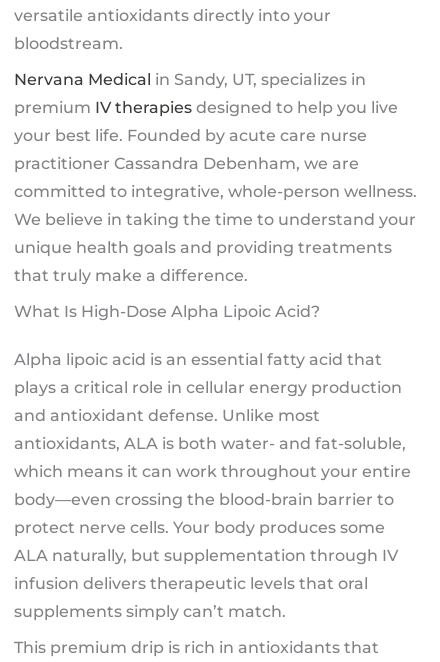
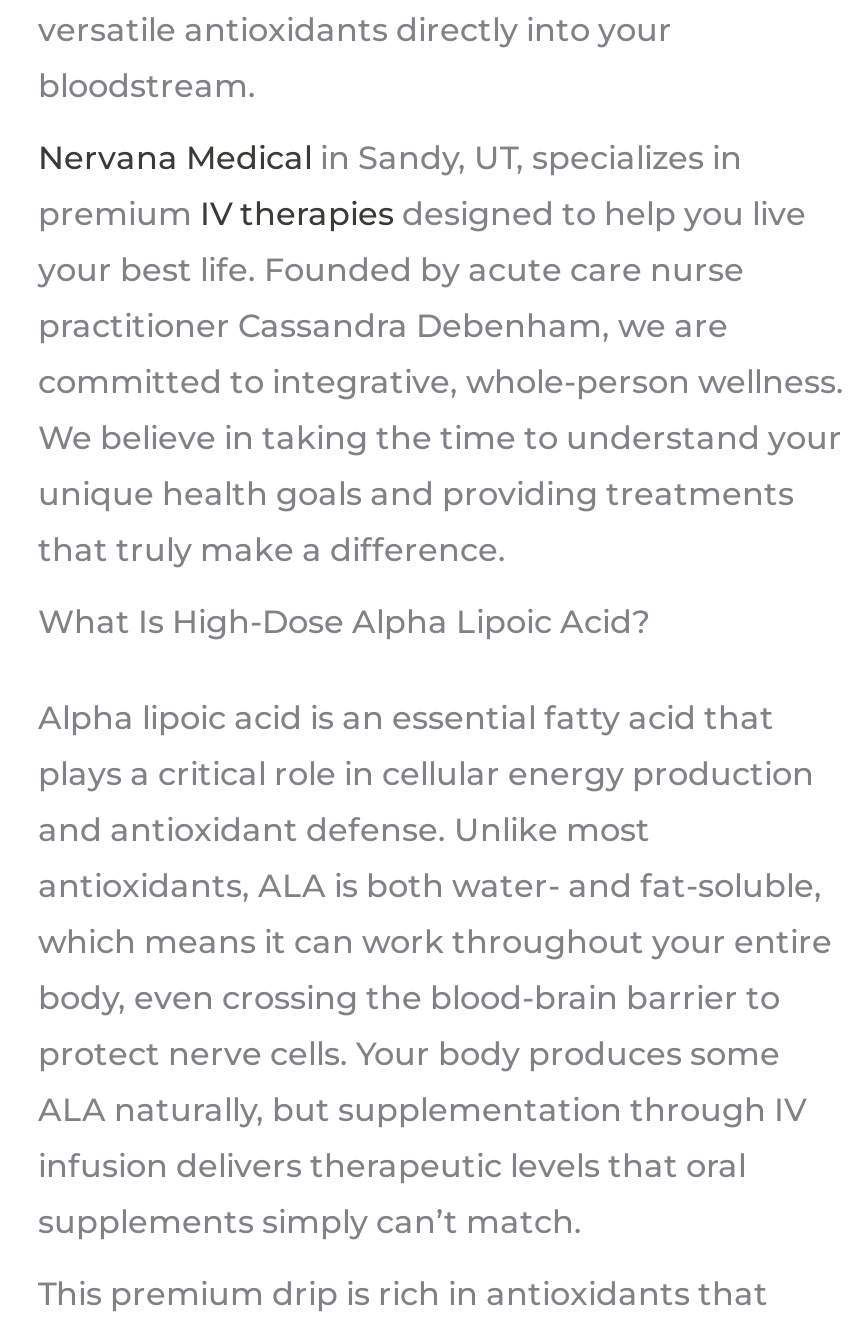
- body—even crossing the blood-brain barrier to
+ body, even crossing the blood-brain barrier to
